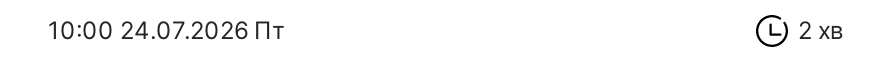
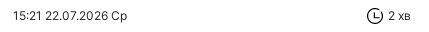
- 10:00 24.07.2026 Пт
+ 15:21 22.07.2026 Ср
